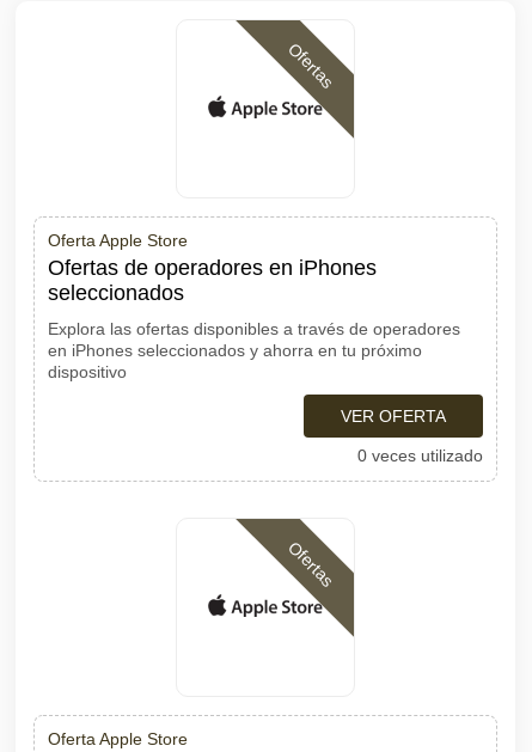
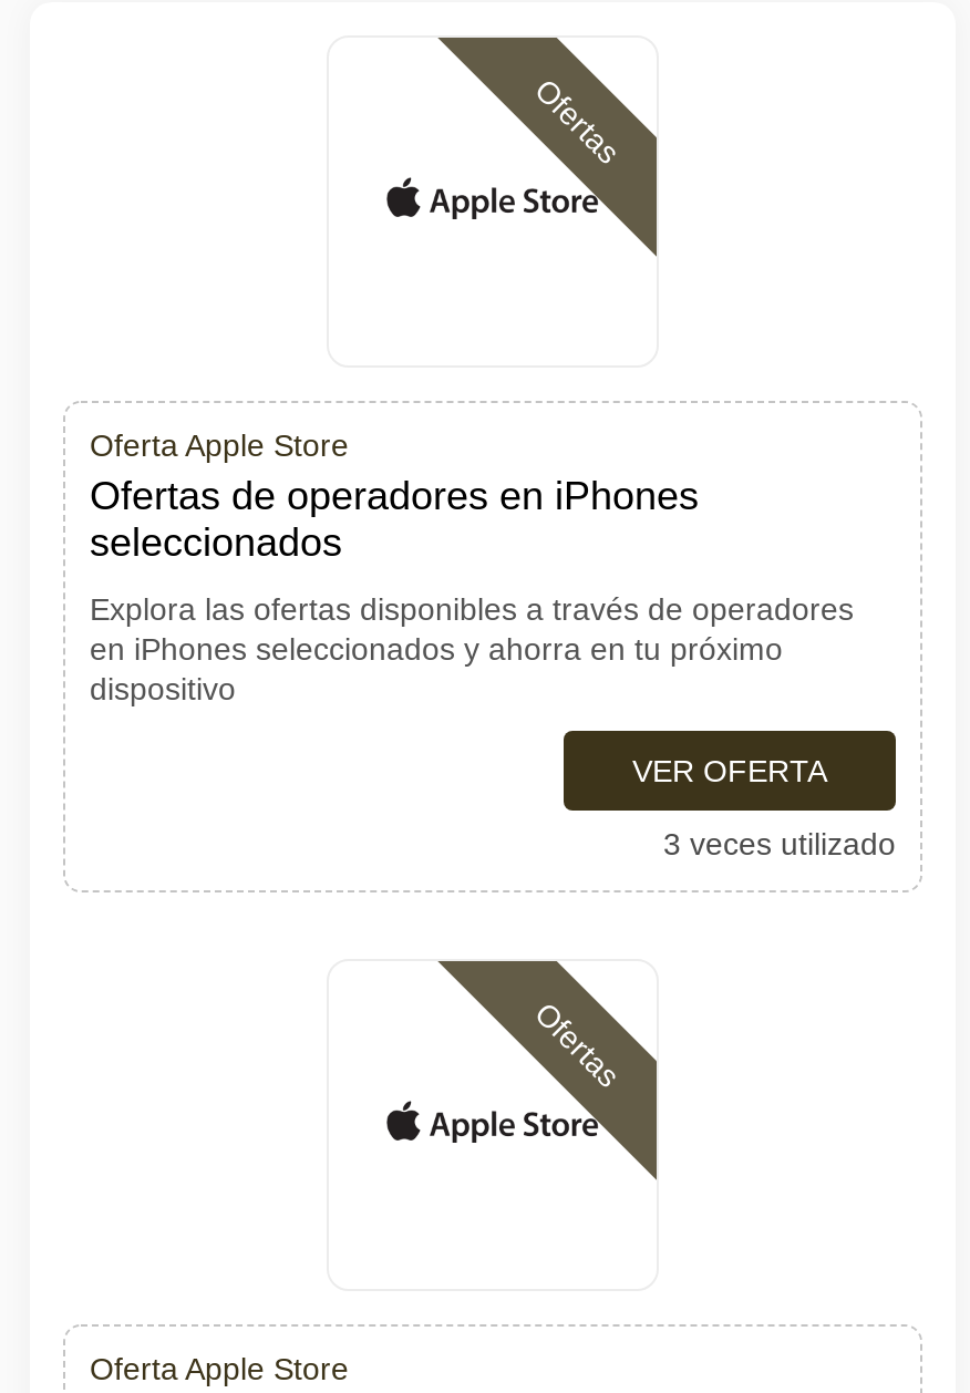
- 0 veces utilizado
+ 3 veces utilizado
